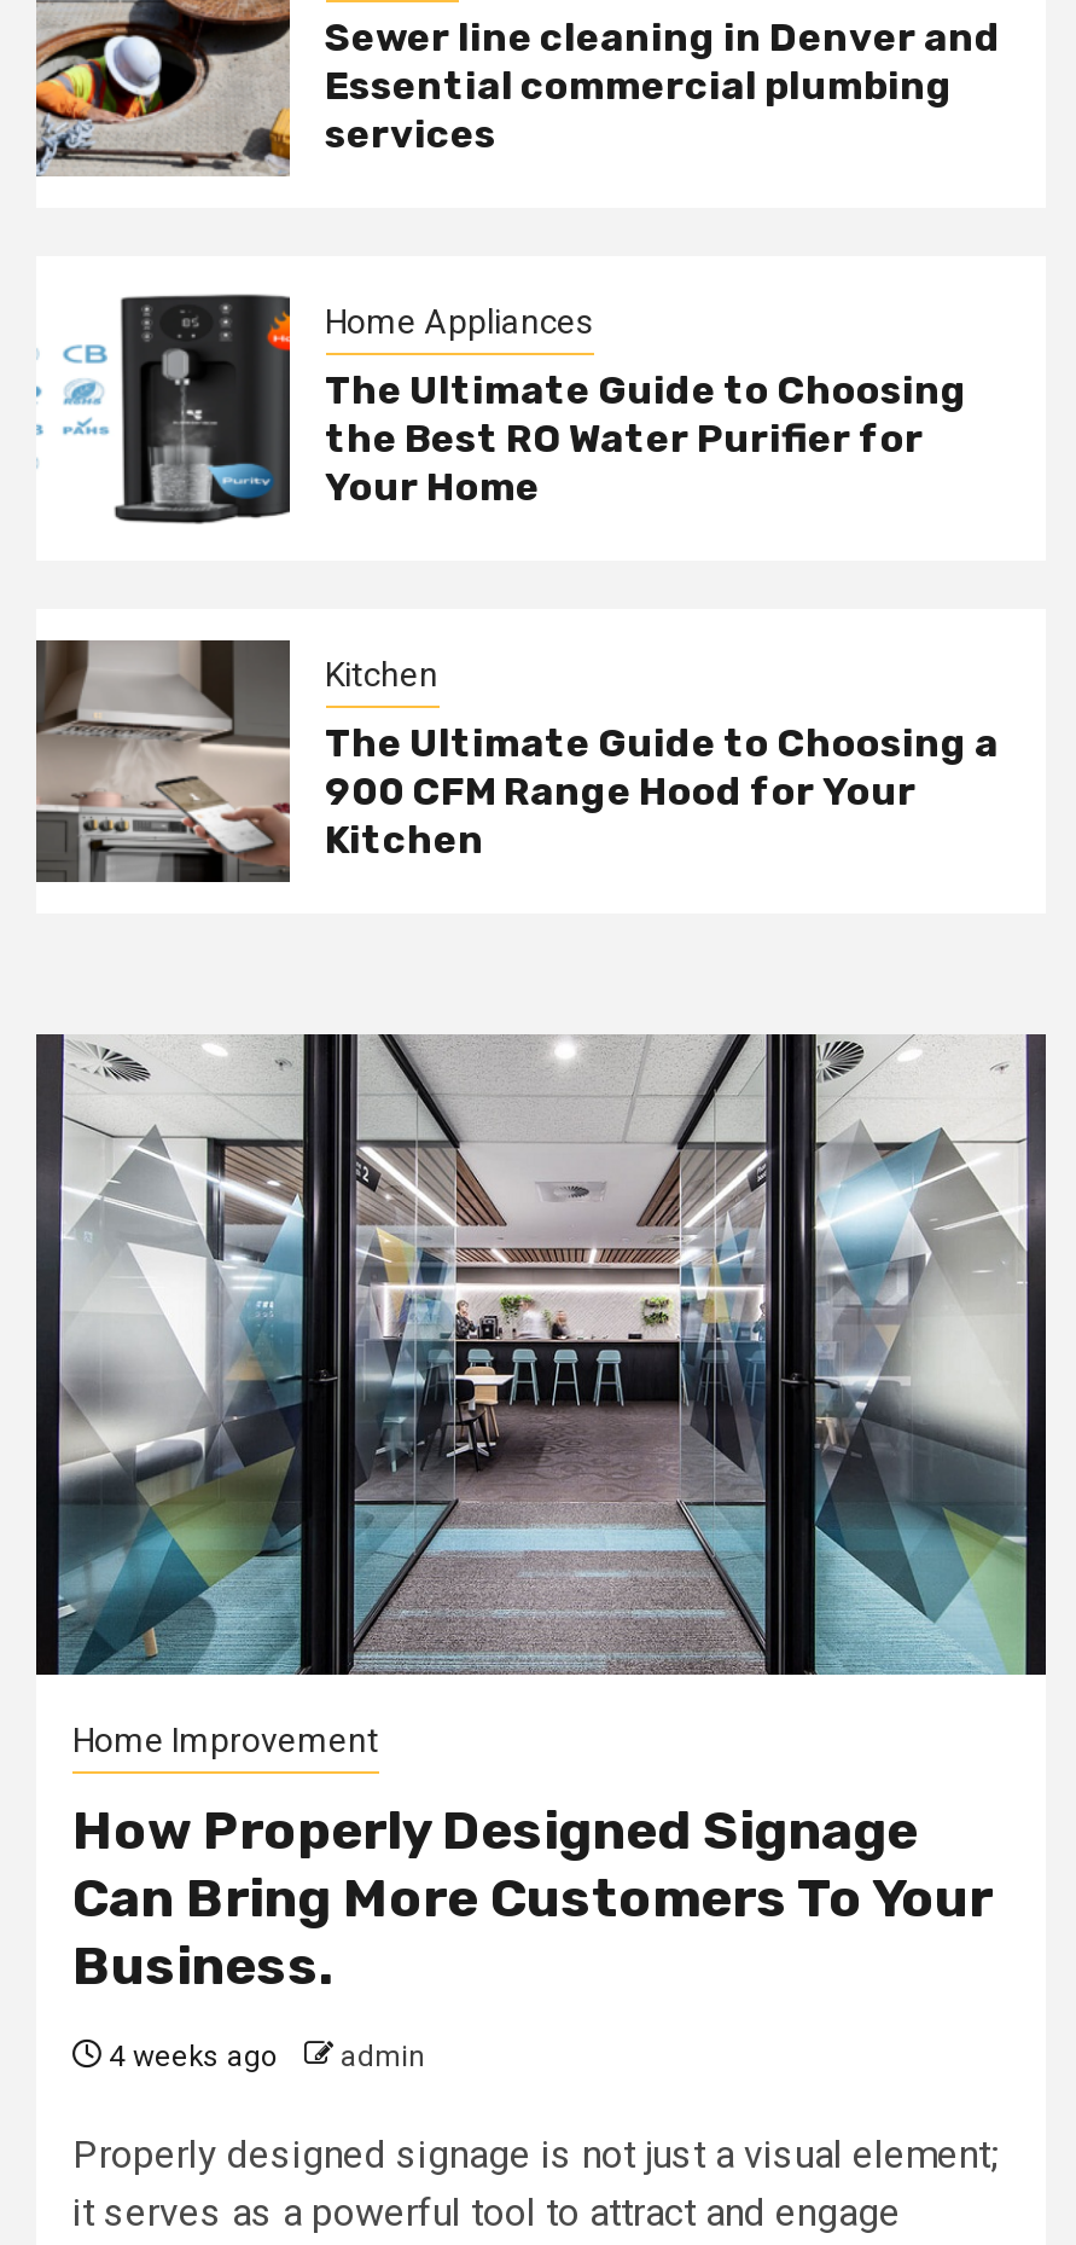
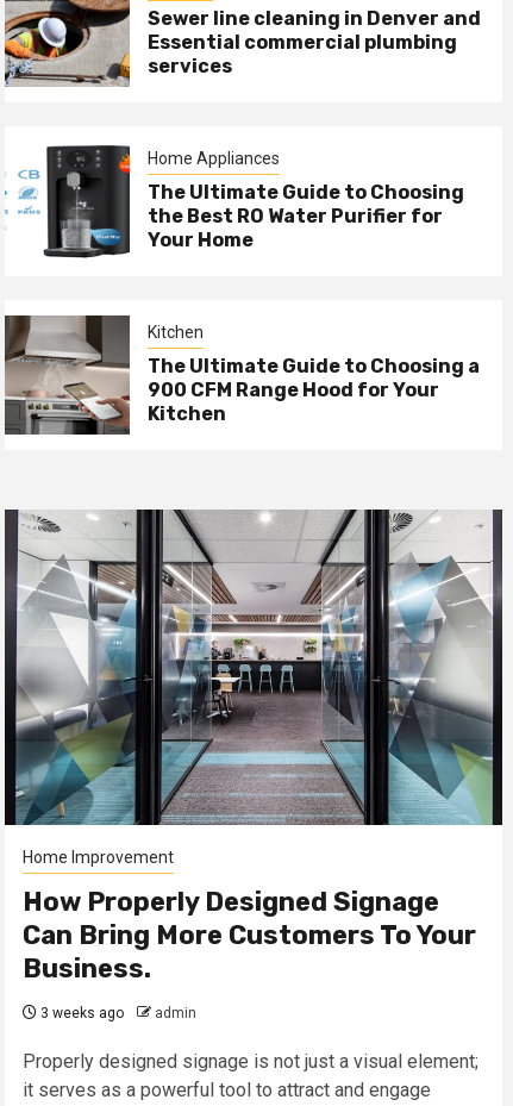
- 4 weeks ago admin
+ 3 weeks ago admin
